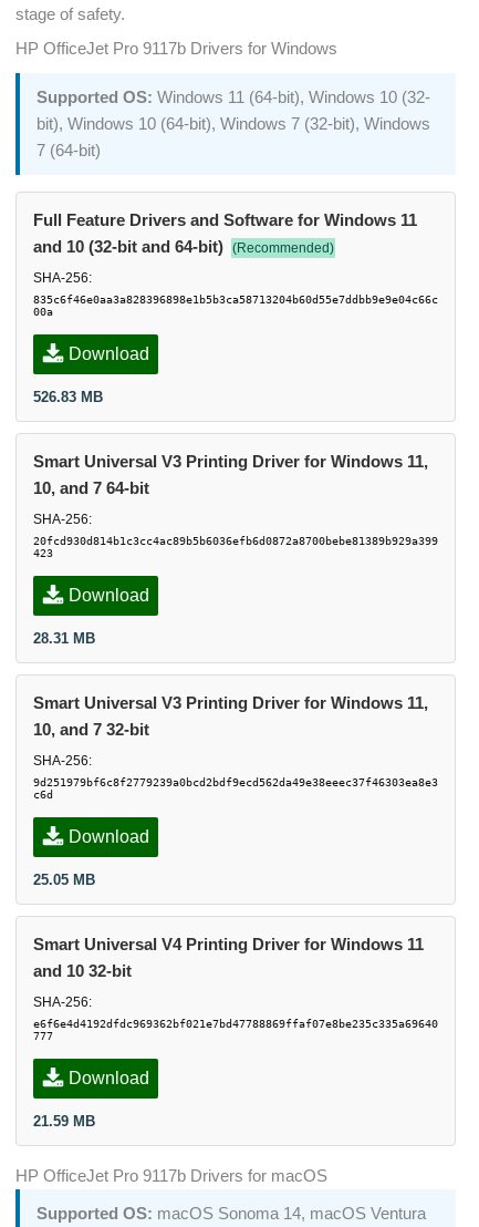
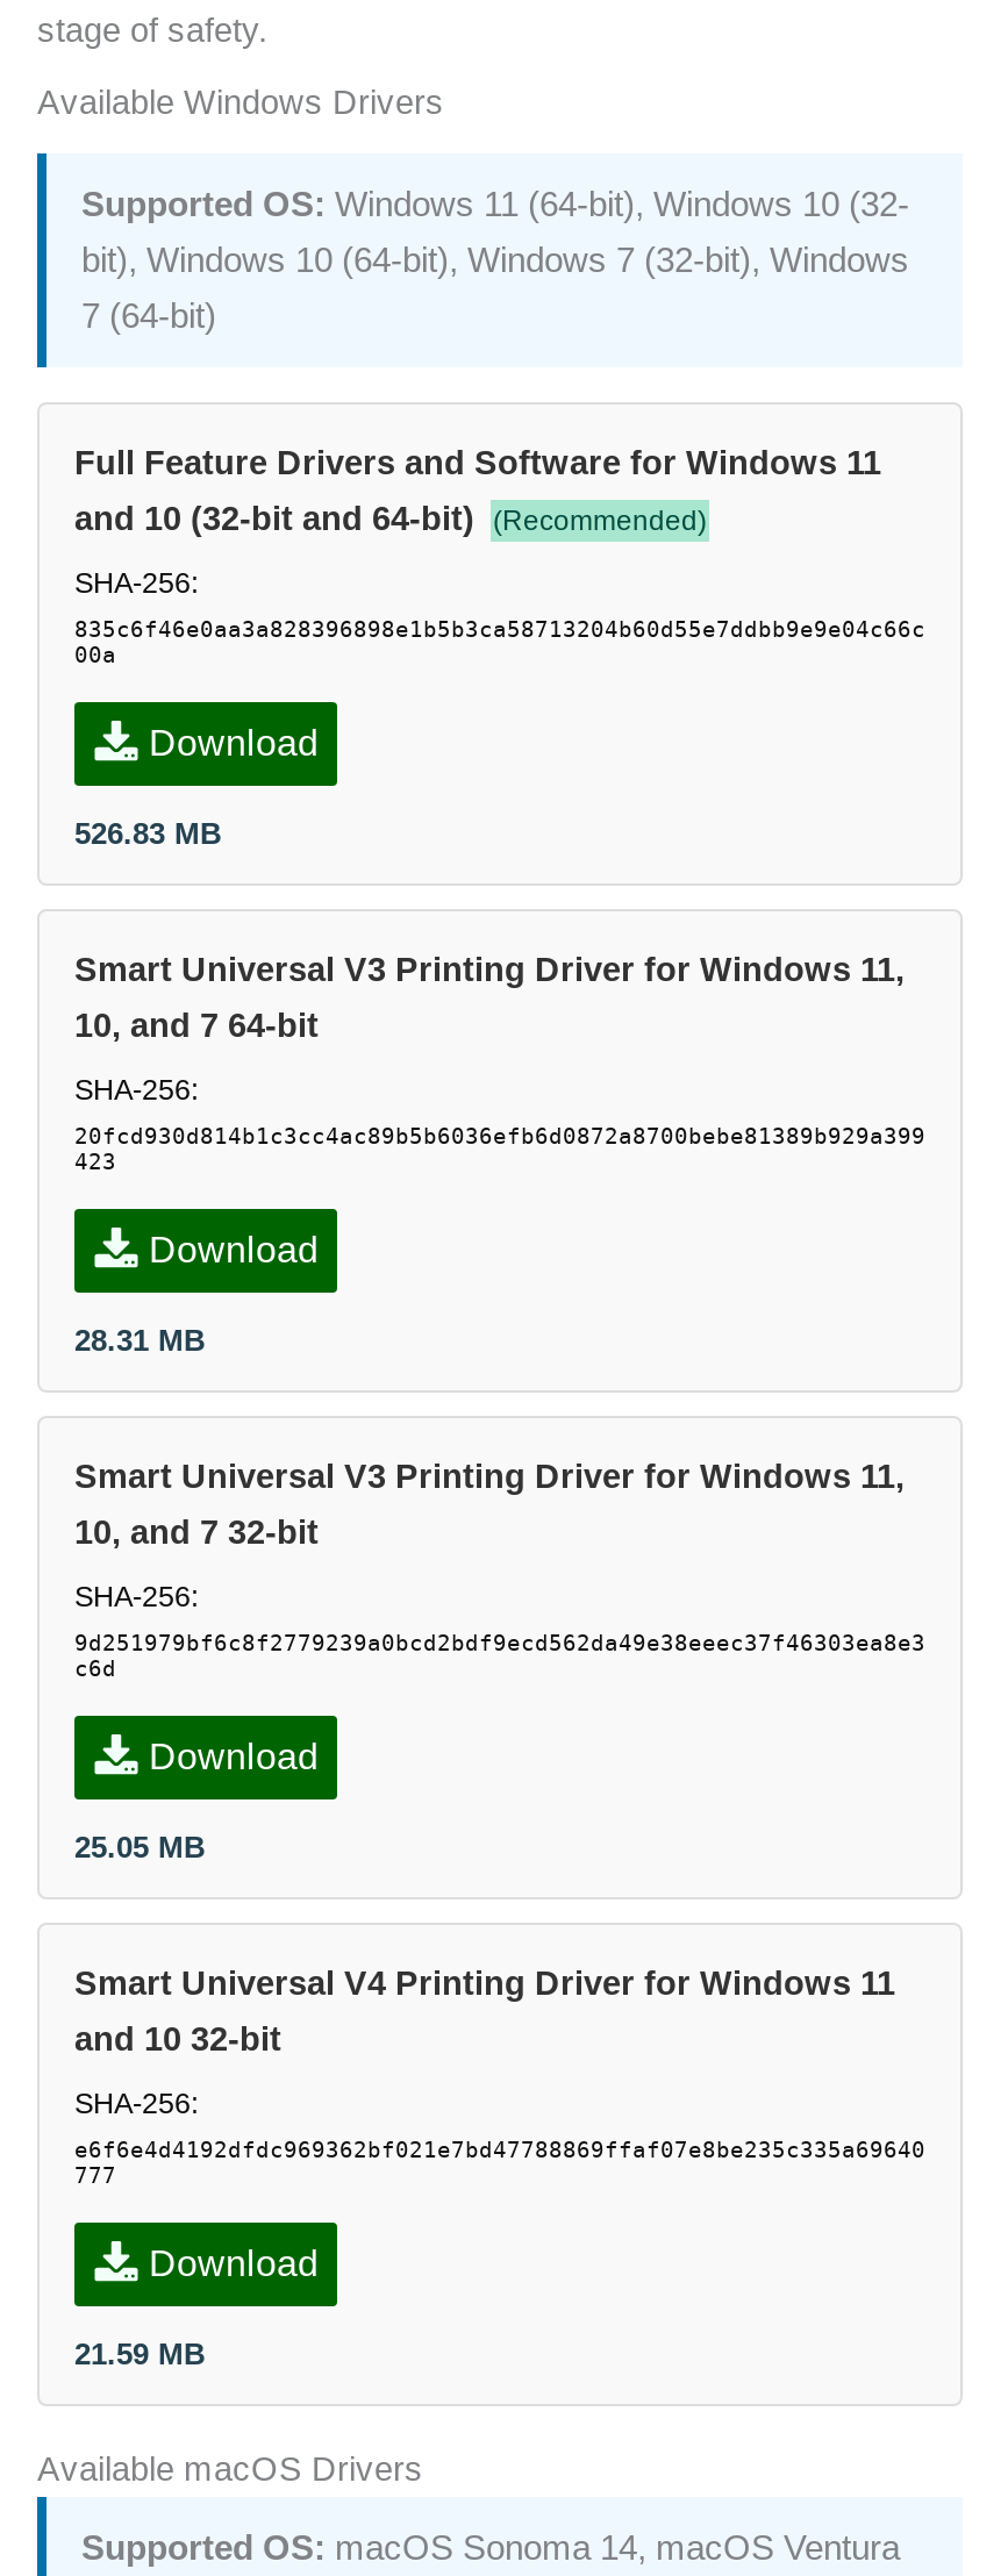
- HP OfficeJet Pro 9117b Drivers for Windows
+ Available Windows Drivers

- HP OfficeJet Pro 9117b Drivers for macOS
+ Available macOS Drivers
